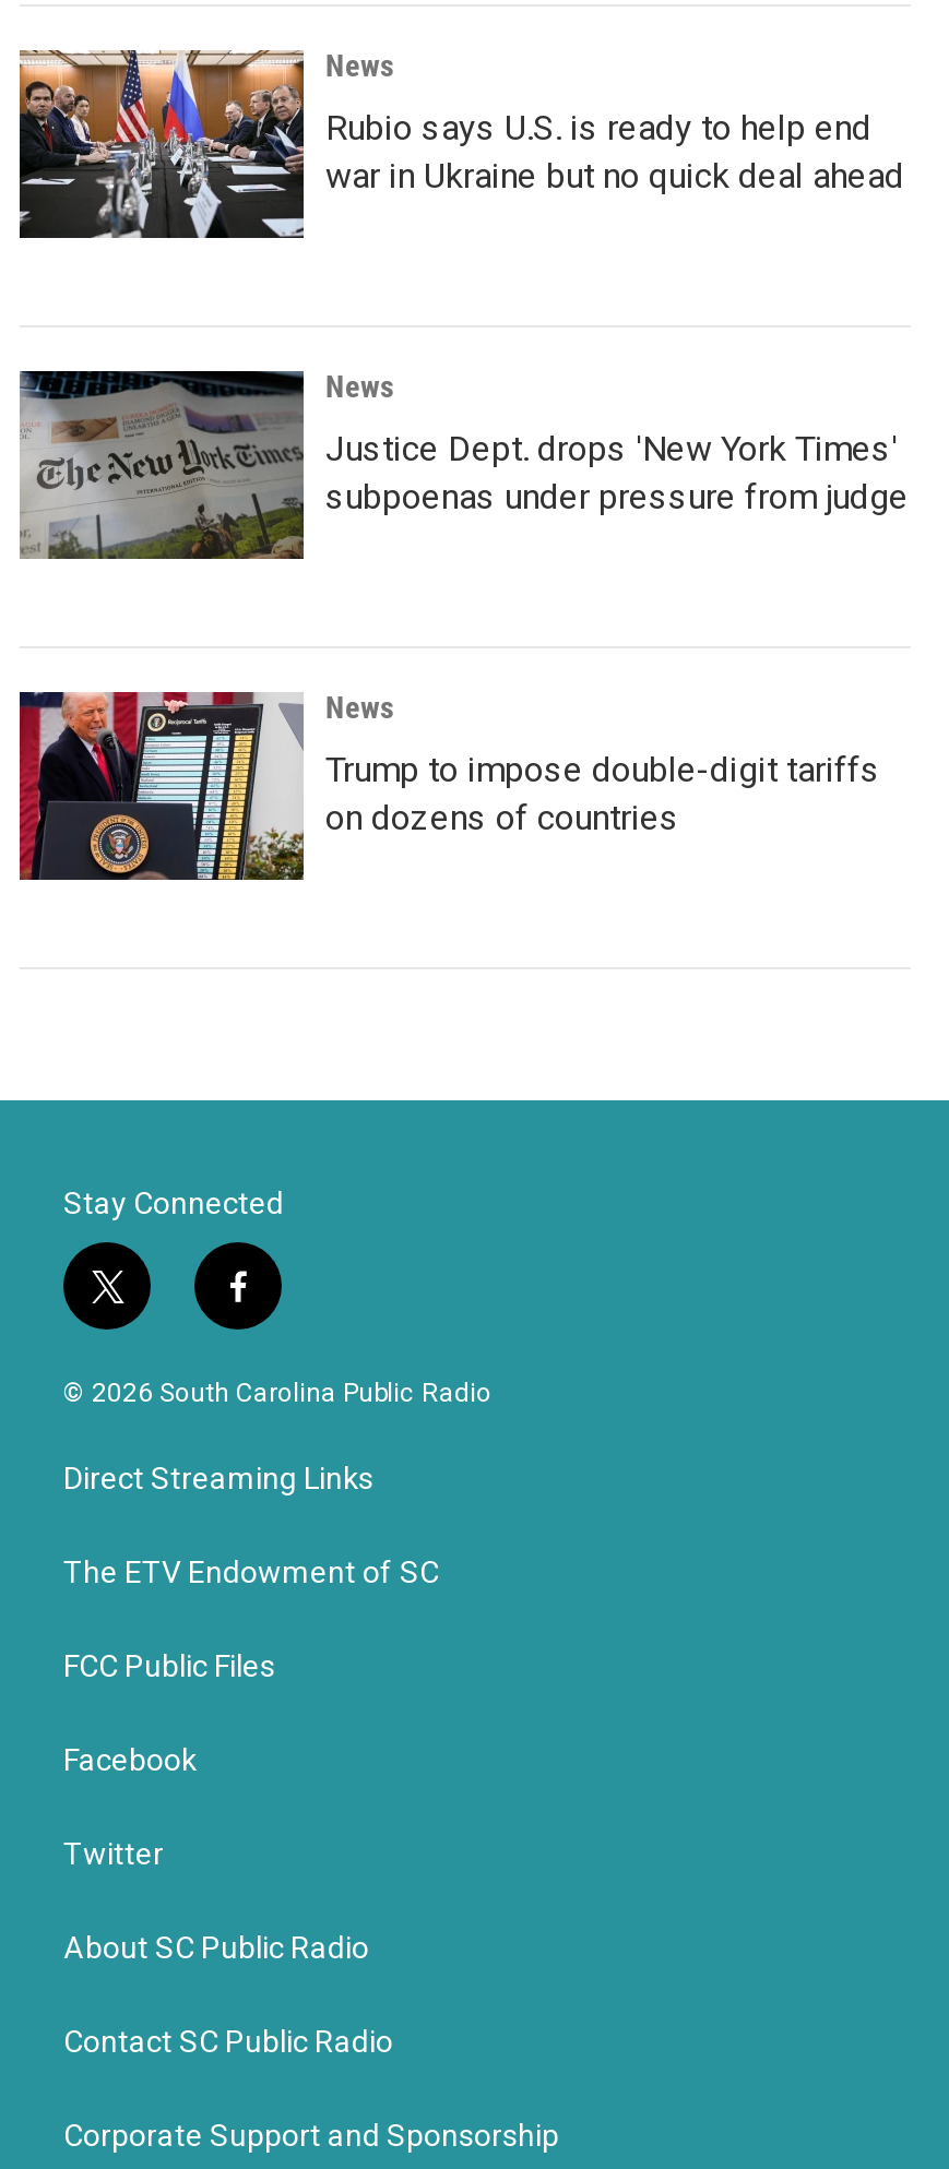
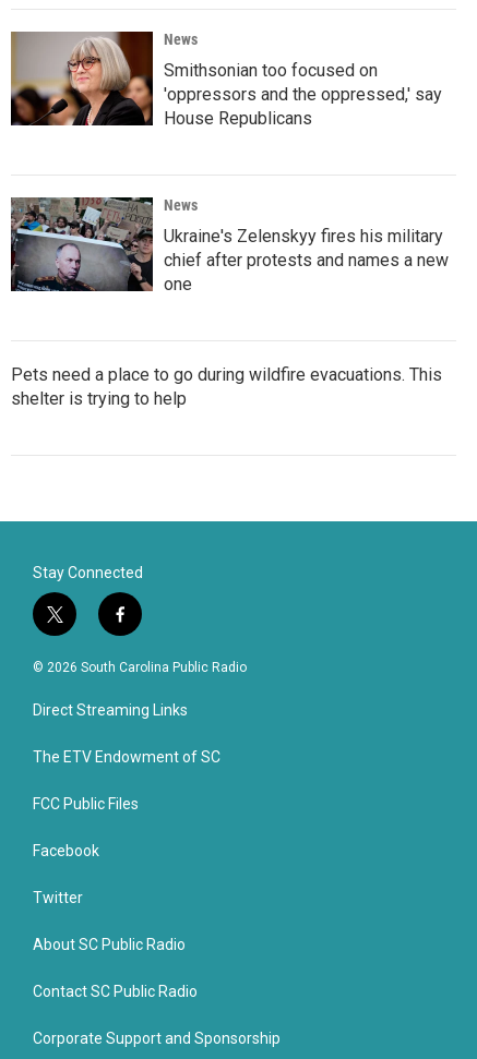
- [image]
- Rubio says U.S. is ready to help end
- war in Ukraine but no quick deal ahead
+ [image]
+ Smithsonian too focused on
+ 'oppressors and the oppressed,' say
+ House Republicans

- [image]
- Justice Dept. drops 'New York Times'
- subpoenas under pressure from judge
+ [image]
+ Ukraine's Zelenskyy fires his military
+ chief after protests and names a new
+ one

- News
- Trump to impose double-digit tariffs
- on dozens of countries
+ Pets need a place to go during wildfire evacuations. This
+ shelter is trying to help
